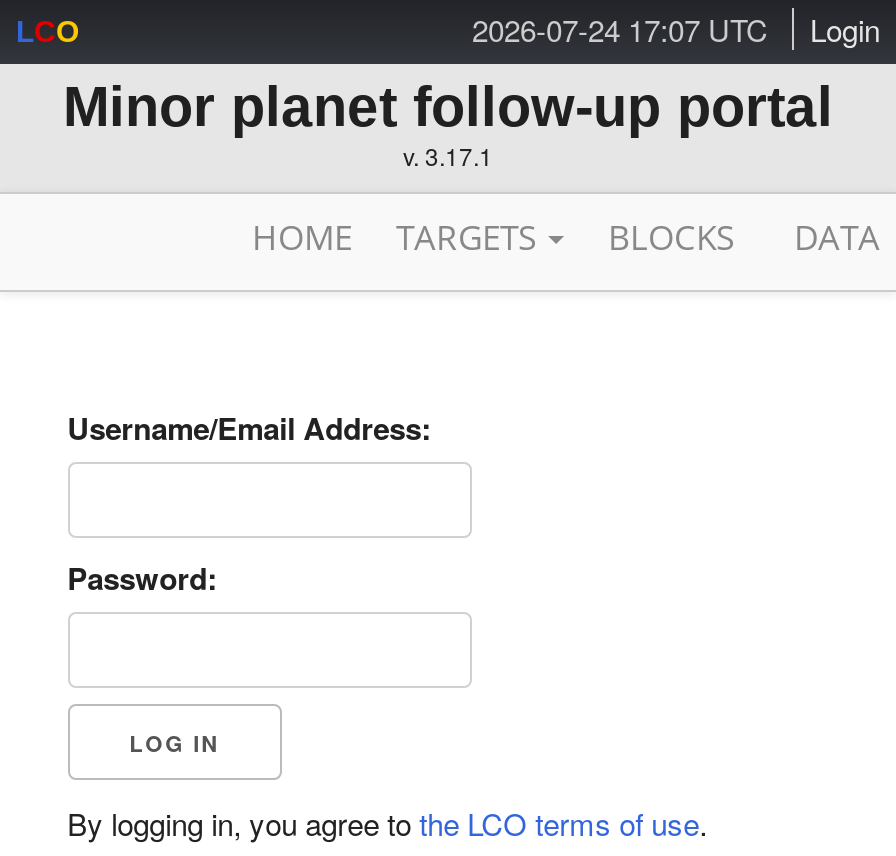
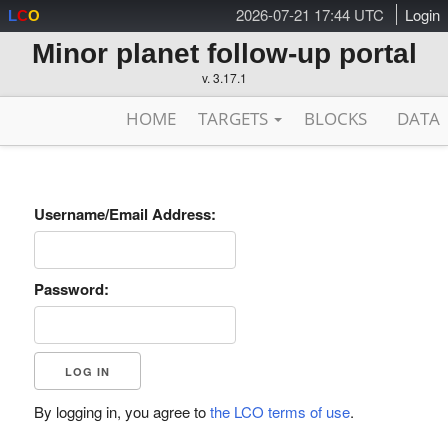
- 2026-07-24 17:07 UTC Login
+ 2026-07-21 17:44 UTC Login
